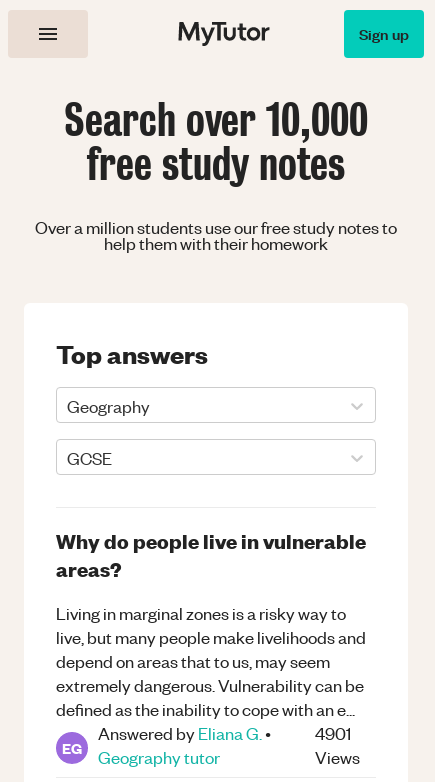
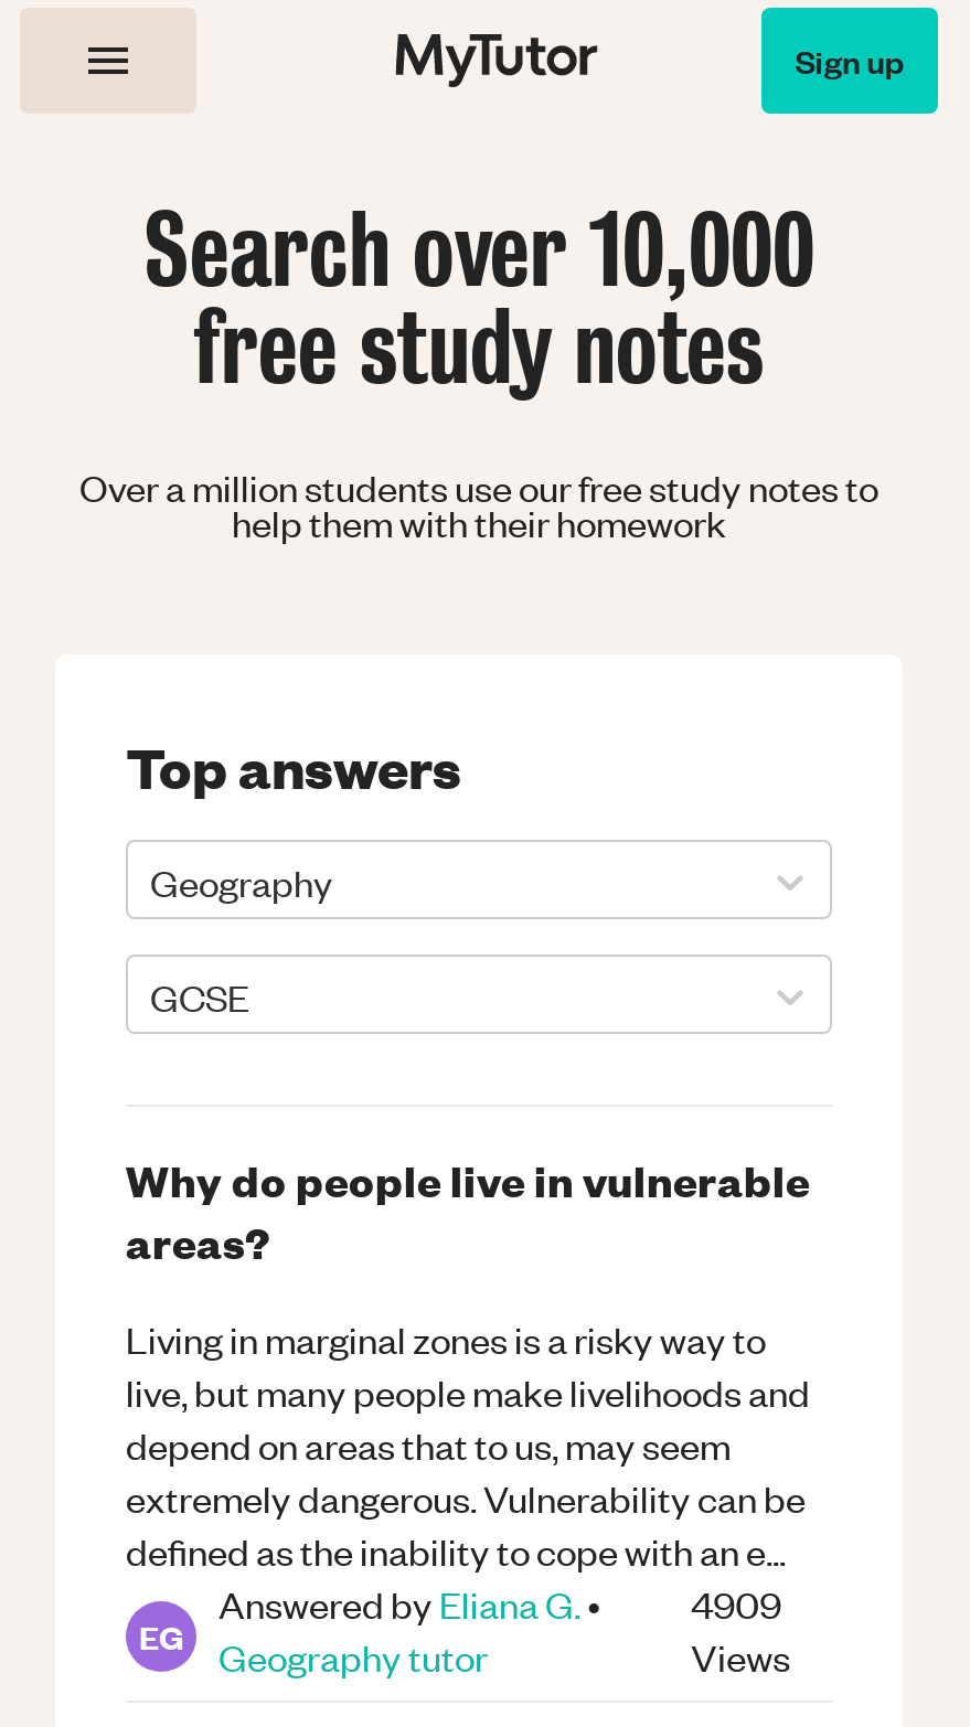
- Answered by Eliana G. • 4901
+ Answered by Eliana G. • 4909
